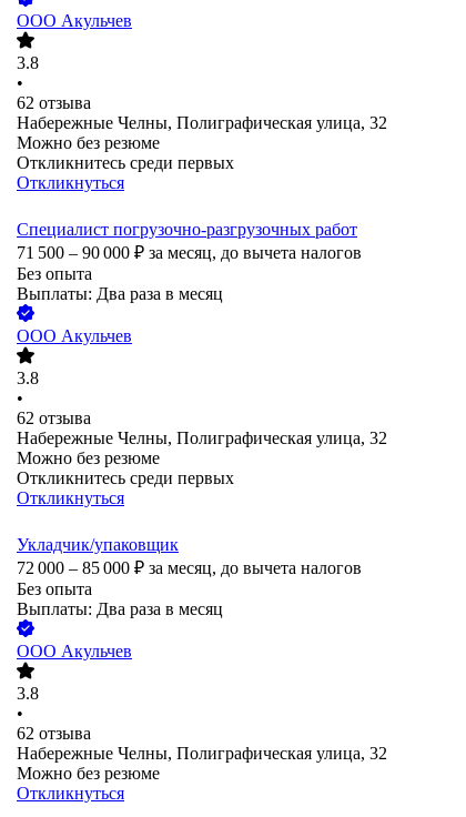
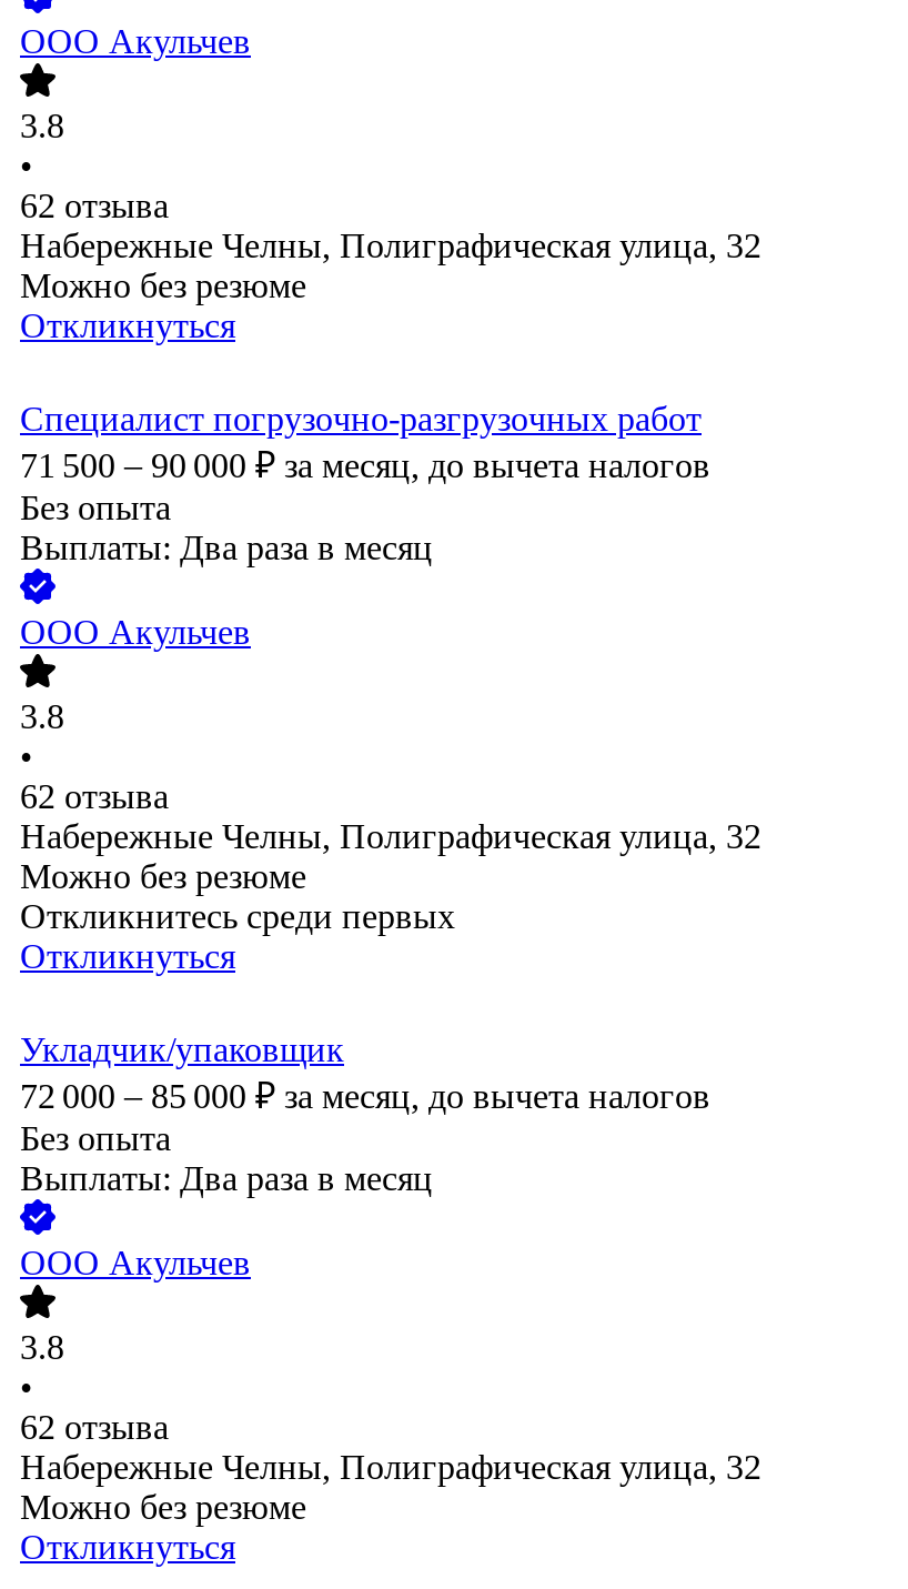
- Откликнитесь среди первых
